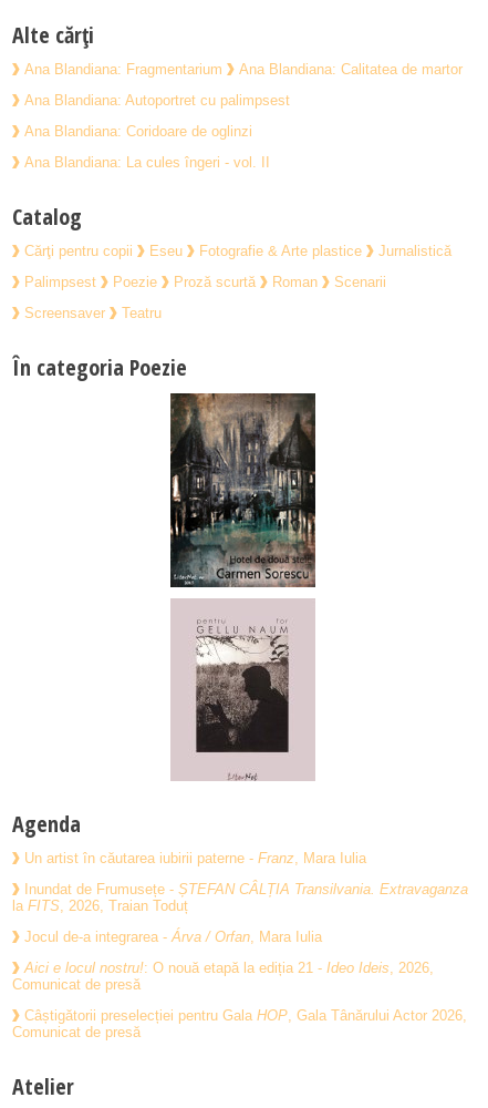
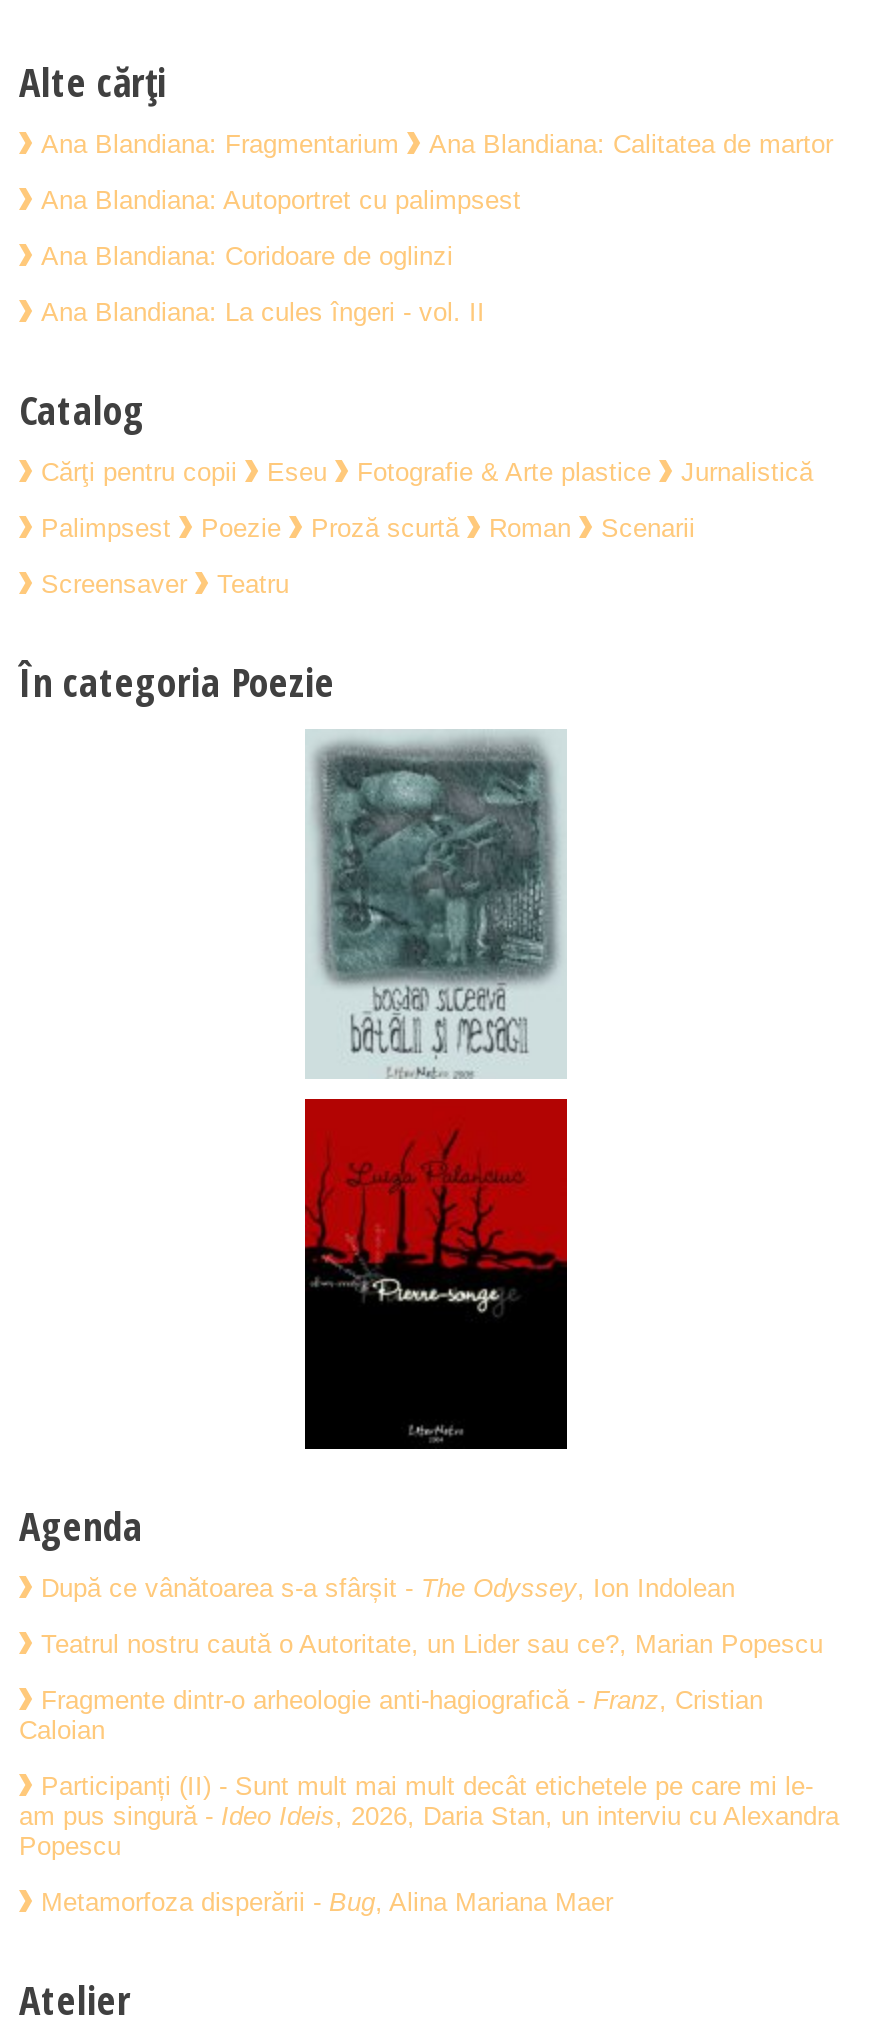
- [image]
+ [image]

- [image]
+ [image]

- Un artist în căutarea iubirii paterne - Franz, Mara Iulia
+ După ce vânătoarea s-a sfârșit - The Odyssey, Ion Indolean

- Inundat de Frumusețe - ȘTEFAN CÂLȚIA Transilvania. Extravaganza
- la FITS, 2026, Traian Toduț
+ Teatrul nostru caută o Autoritate, un Lider sau ce?, Marian Popescu

- Jocul de-a integrarea - Árva / Orfan, Mara Iulia
+ Fragmente dintr-o arheologie anti-hagiografică - Franz, Cristian
+ Caloian

- Aici e locul nostru!: O nouă etapă la ediția 21 - Ideo Ideis, 2026,
- Comunicat de presă
+ Participanți (II) - Sunt mult mai mult decât etichetele pe care mi le-
+ am pus singură - Ideo Ideis, 2026, Daria Stan, un interviu cu Alexandra
+ Popescu

- Câștigătorii preselecției pentru Gala HOP, Gala Tânărului Actor 2026,
- Comunicat de presă
+ Metamorfoza disperării - Bug, Alina Mariana Maer
